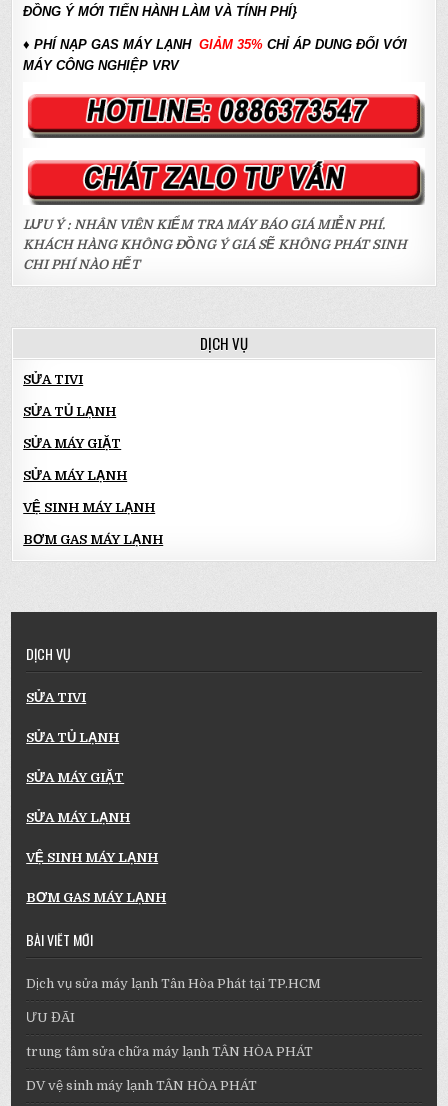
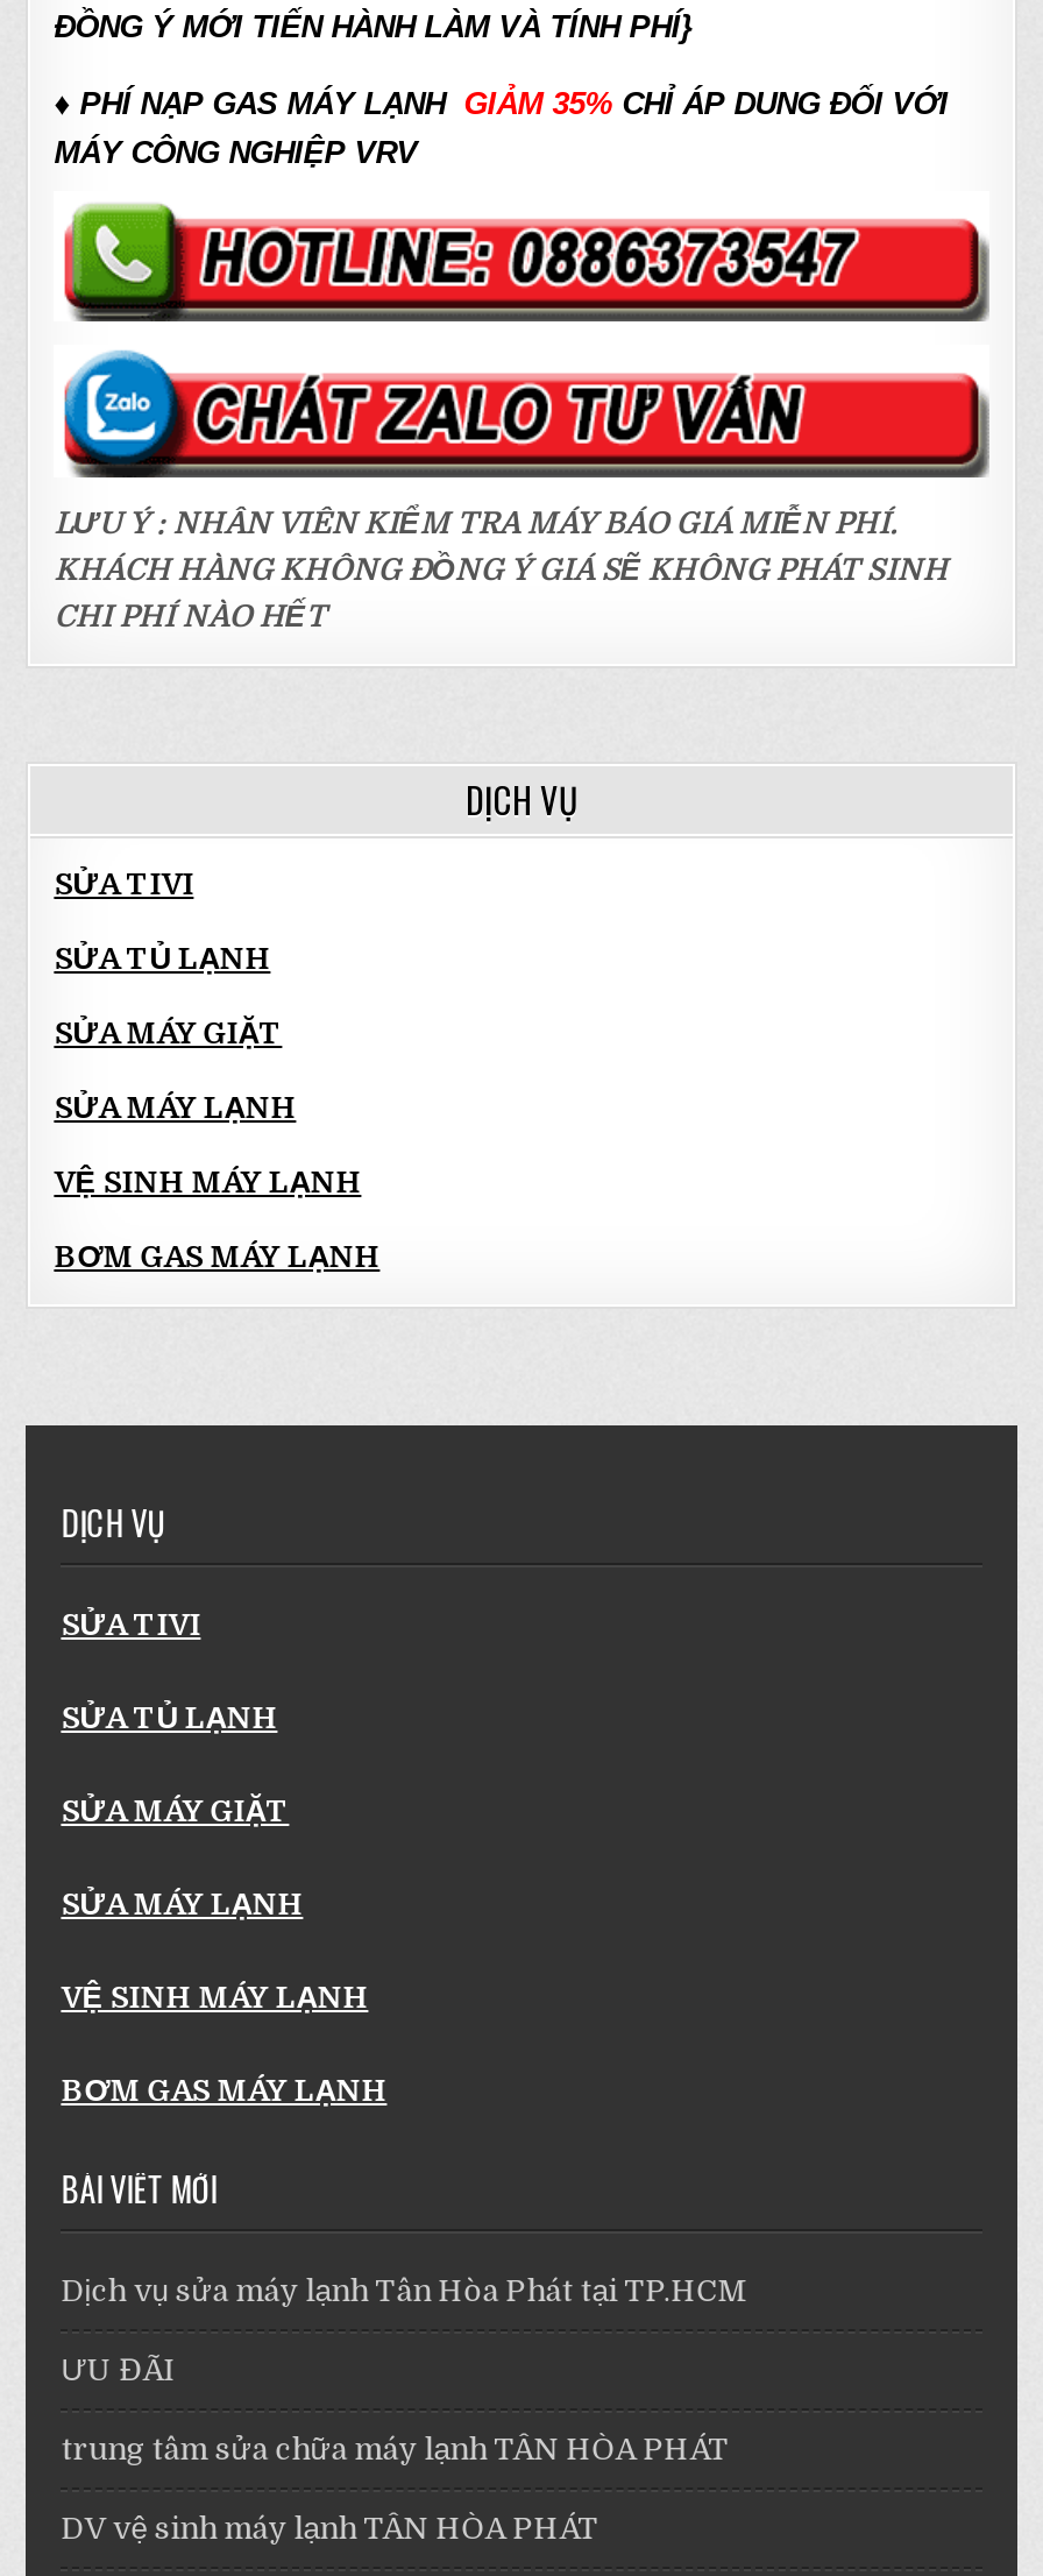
- [image]
+ [image]

- [image]
+ [image]
